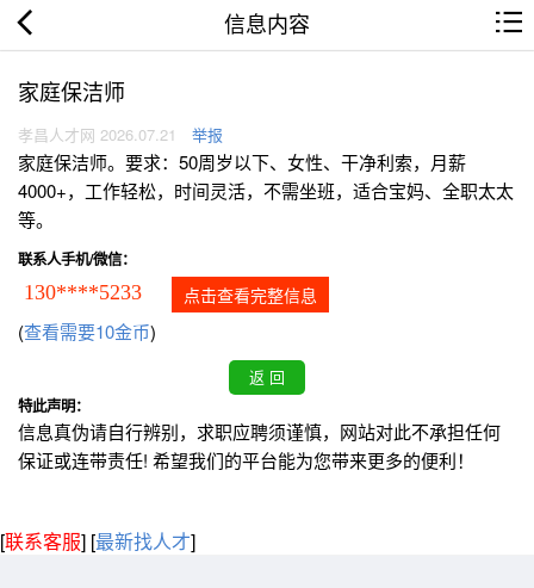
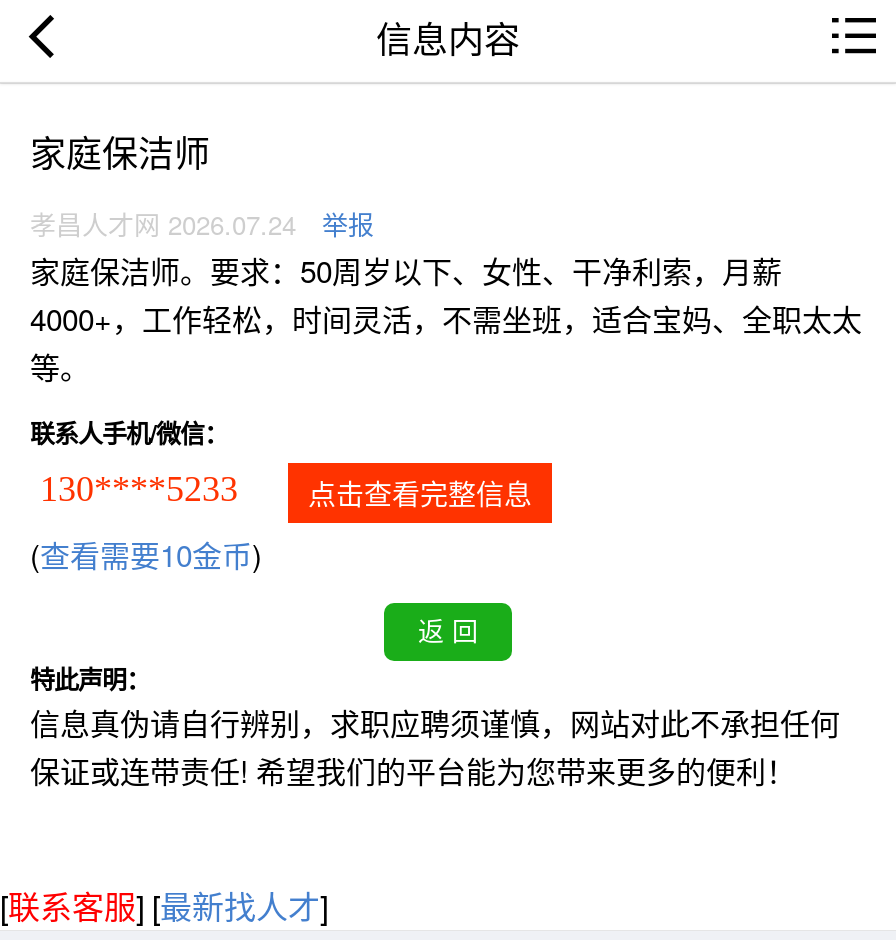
- 孝昌人才网 2026.07.21 举报
+ 孝昌人才网 2026.07.24 举报
